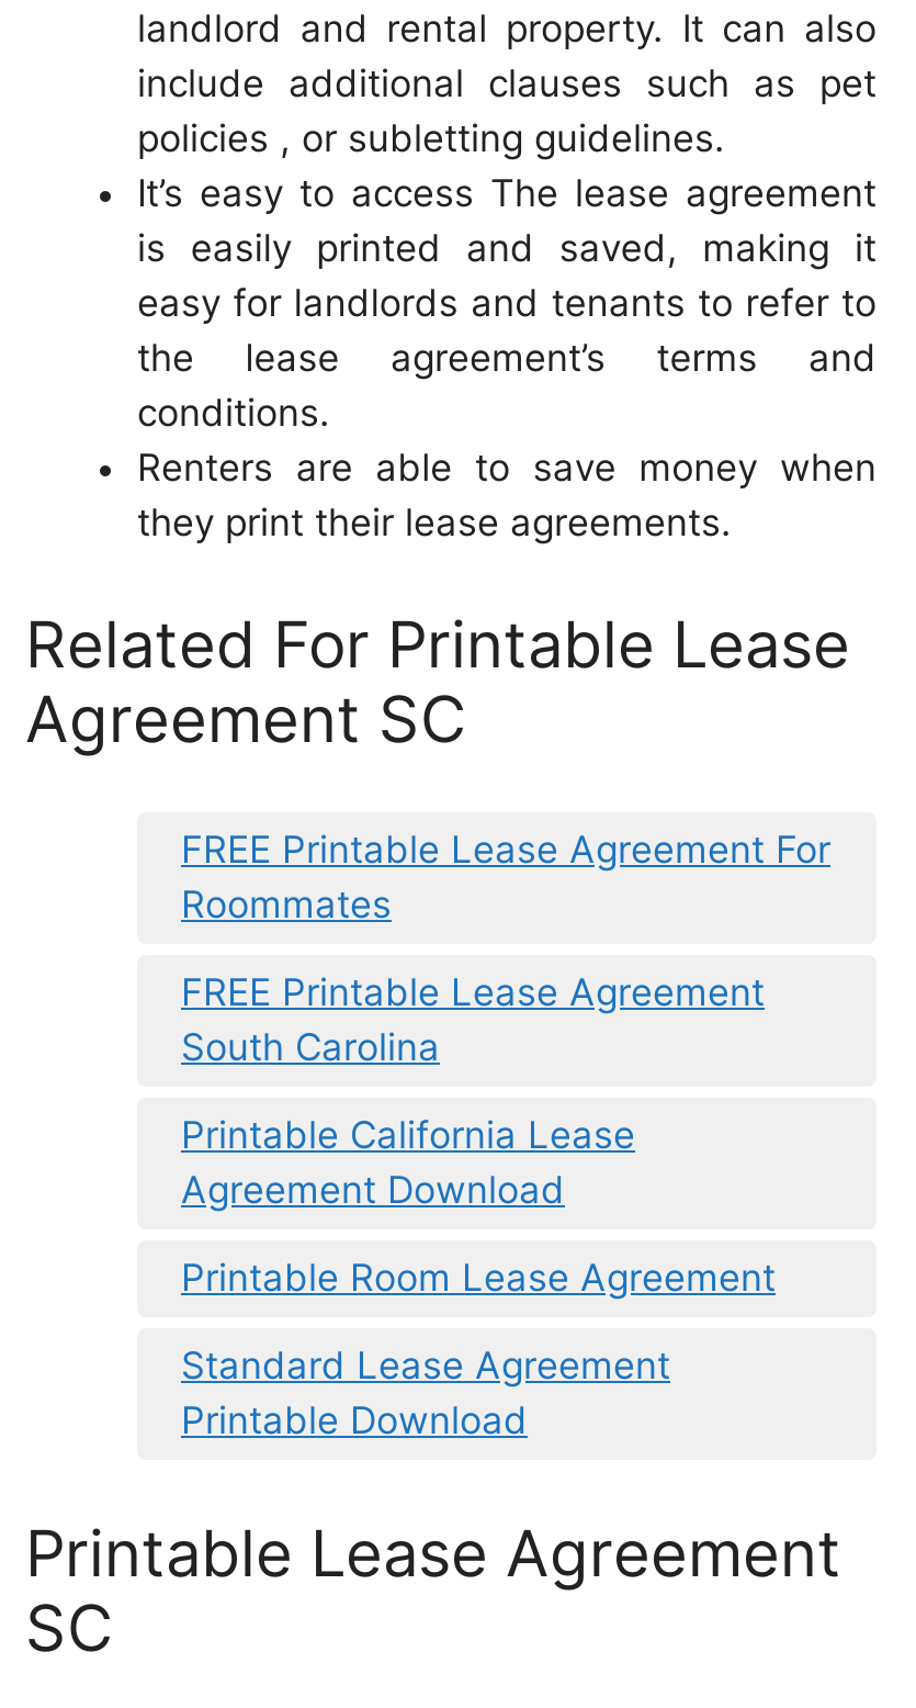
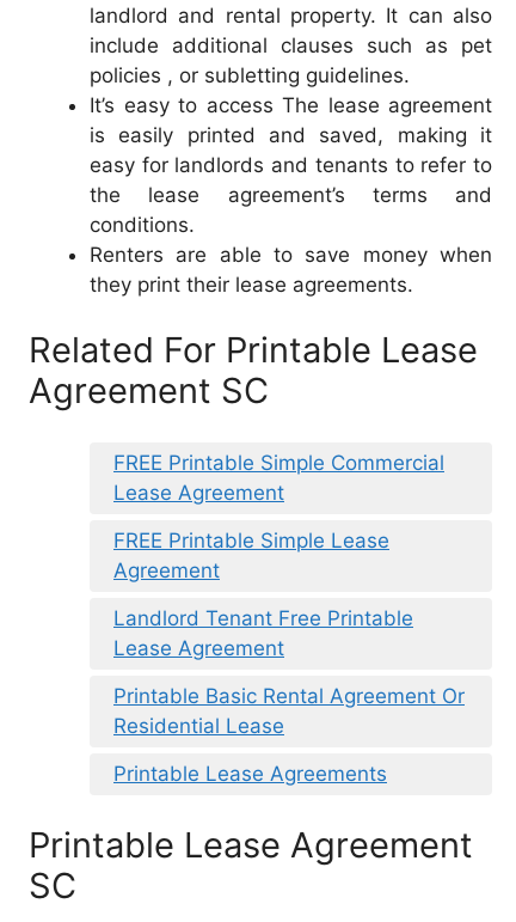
- FREE Printable Lease Agreement For
- Roommates
+ FREE Printable Simple Commercial
+ Lease Agreement

- FREE Printable Lease Agreement
- South Carolina
+ FREE Printable Simple Lease
+ Agreement

- Printable California Lease
- Agreement Download
+ Landlord Tenant Free Printable
+ Lease Agreement

- Printable Room Lease Agreement
+ Printable Basic Rental Agreement Or
+ Residential Lease

- Standard Lease Agreement
- Printable Download
+ Printable Lease Agreements
